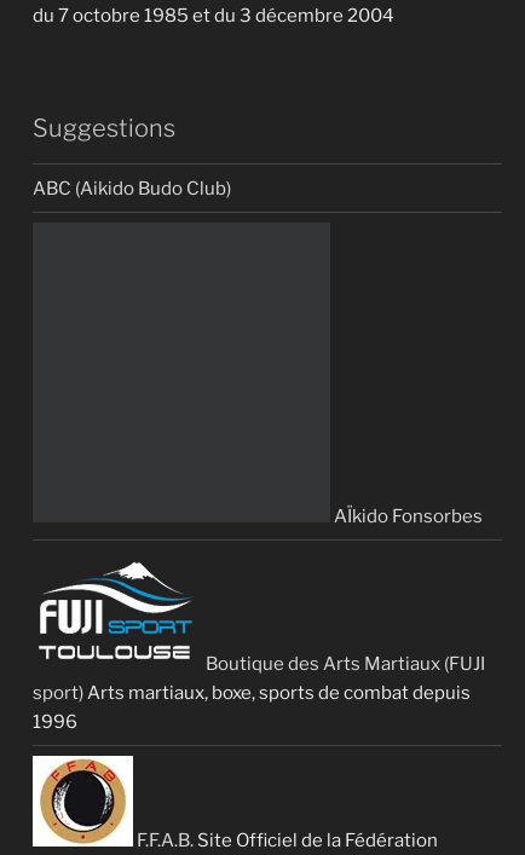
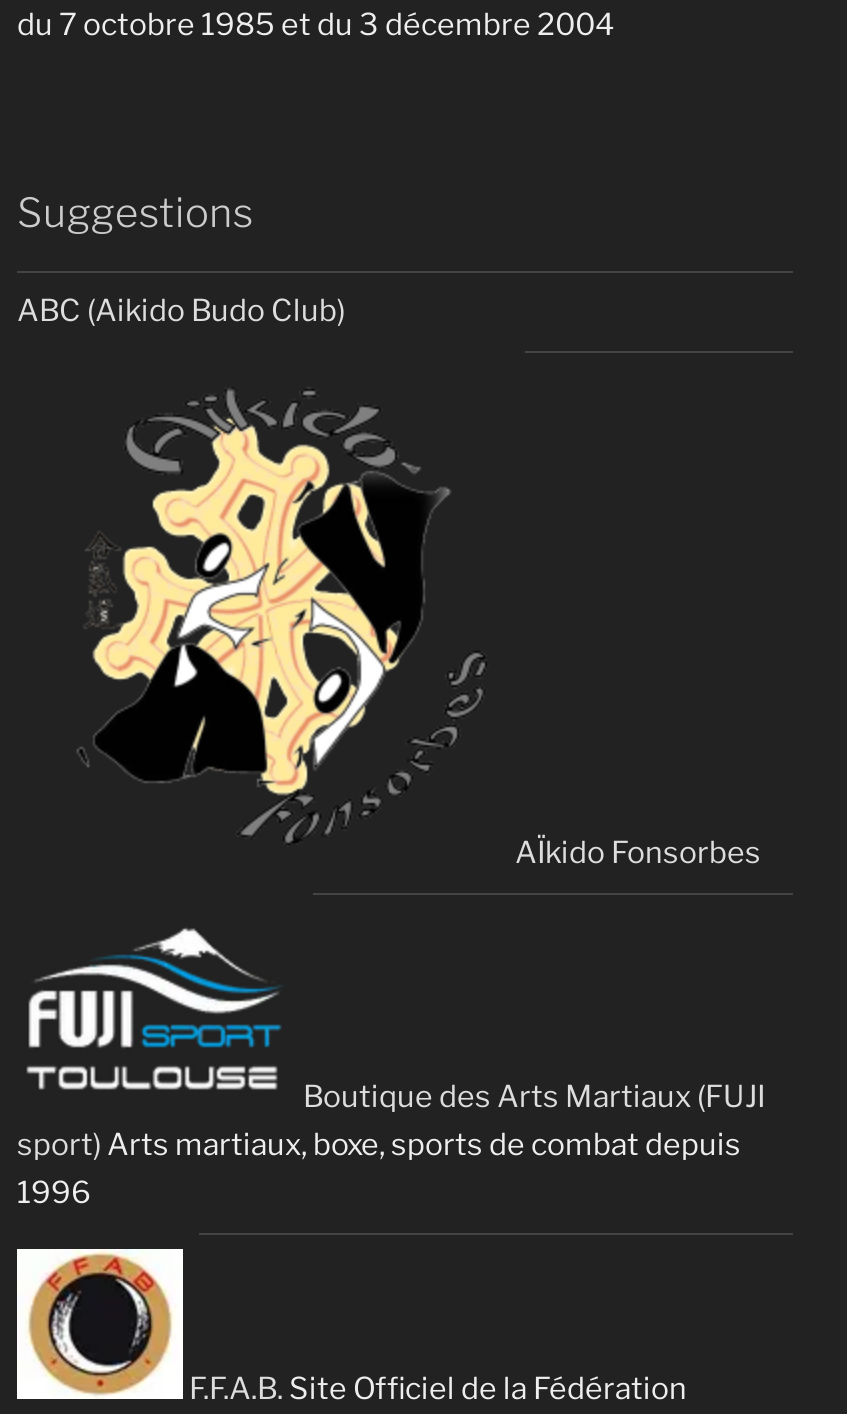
+ [image]
